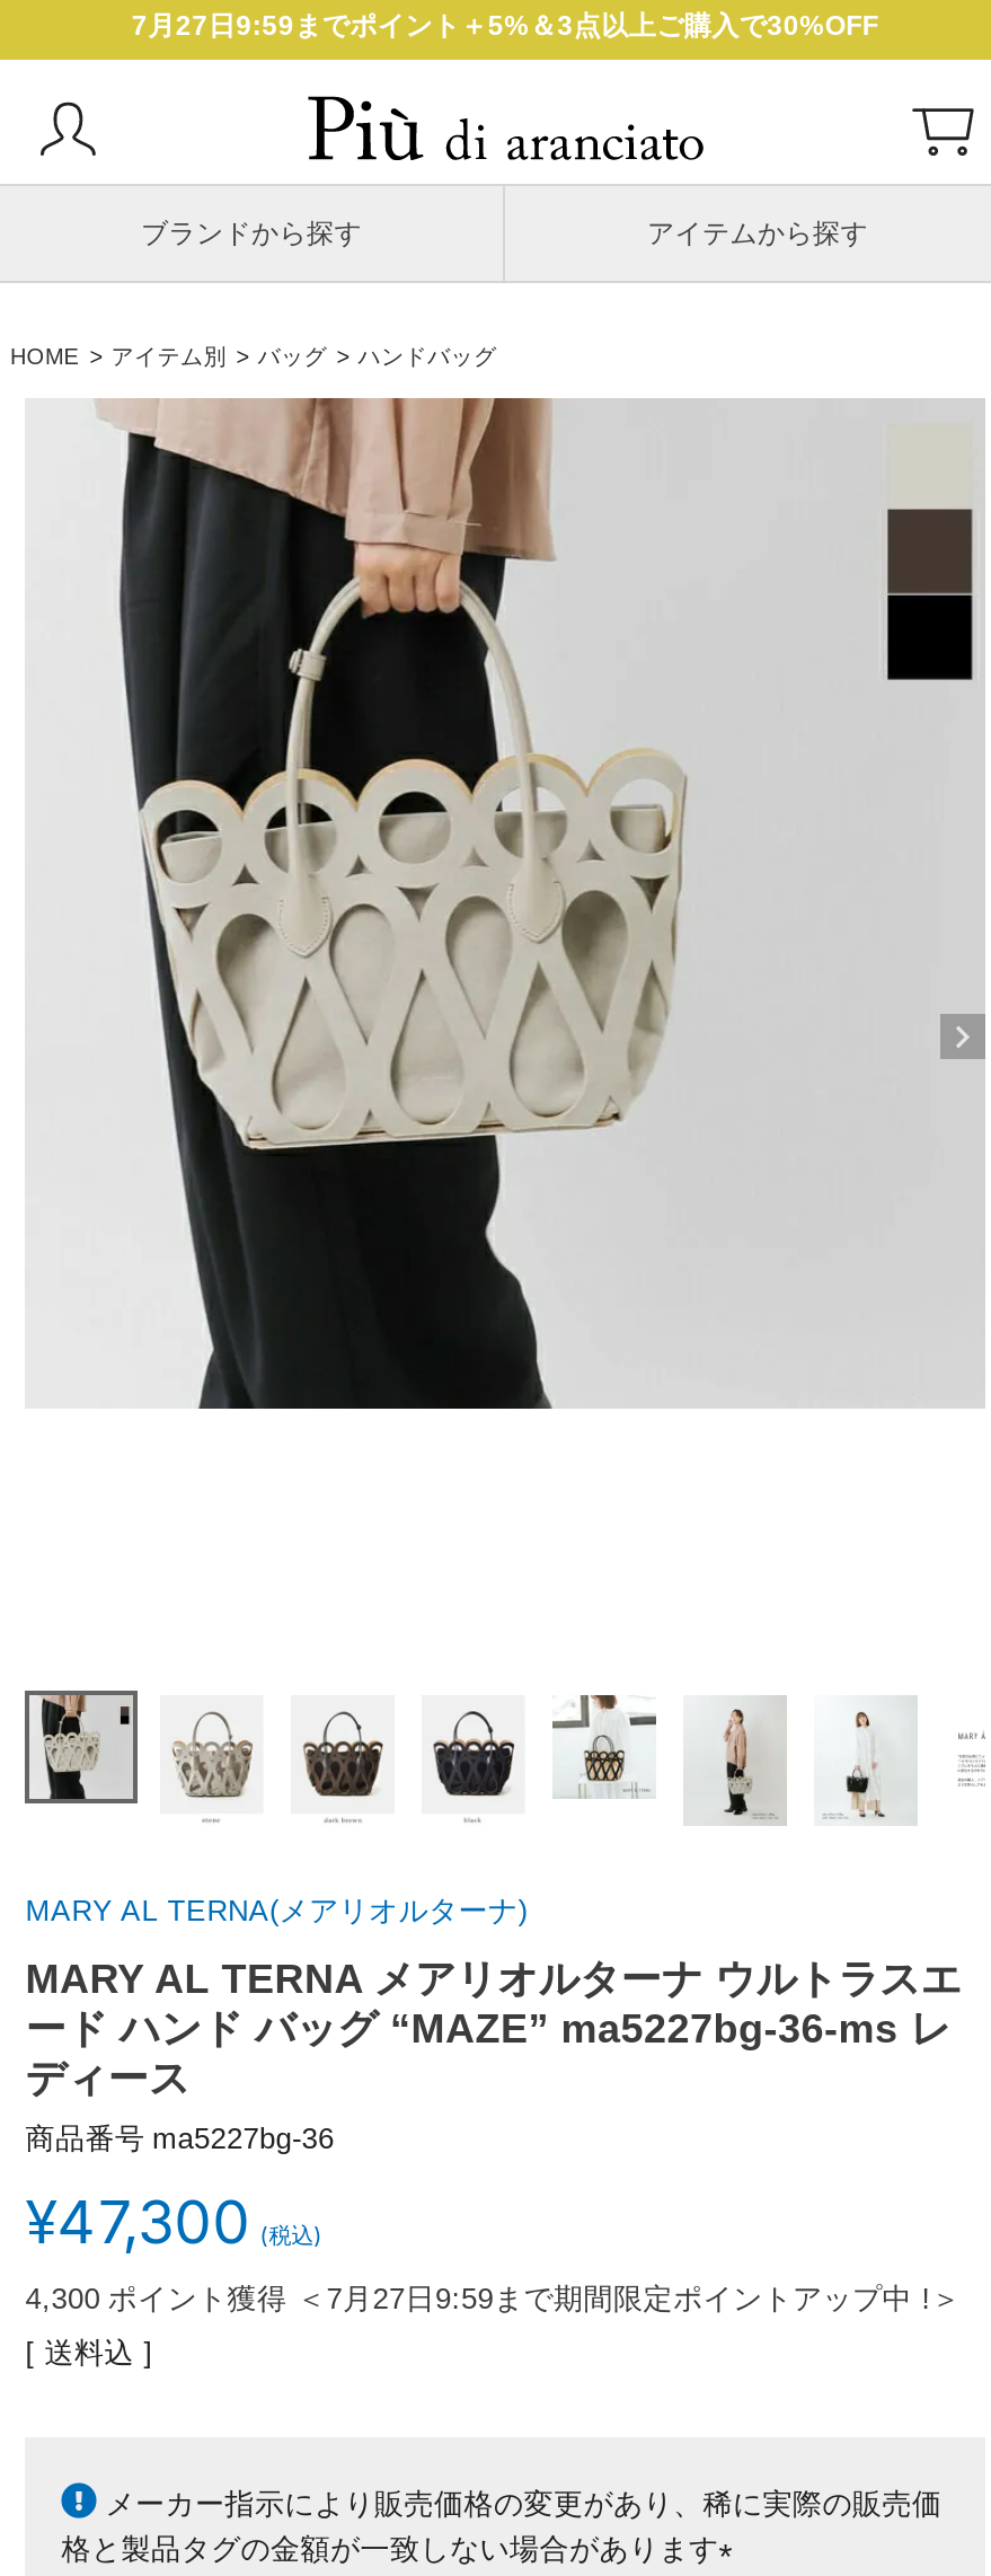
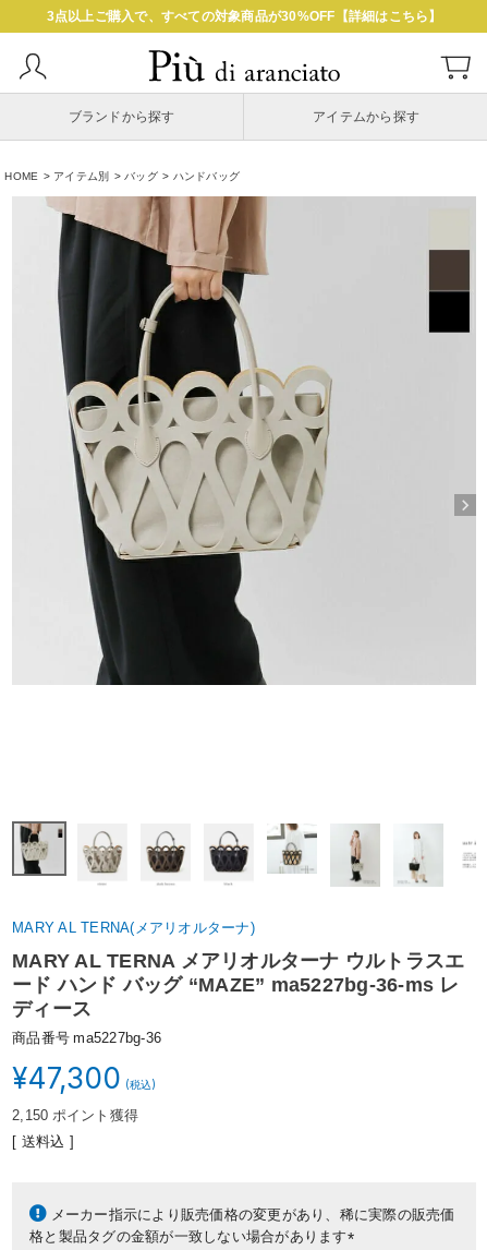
- 7月27日9:59までポイント＋5%＆3点以上ご購入で30%OFF
+ 3点以上ご購入で、すべての対象商品が30%OFF【詳細はこちら】

- 4,300 ポイント獲得 ＜7月27日9:59まで期間限定ポイントアップ中 !＞
+ 2,150 ポイント獲得
